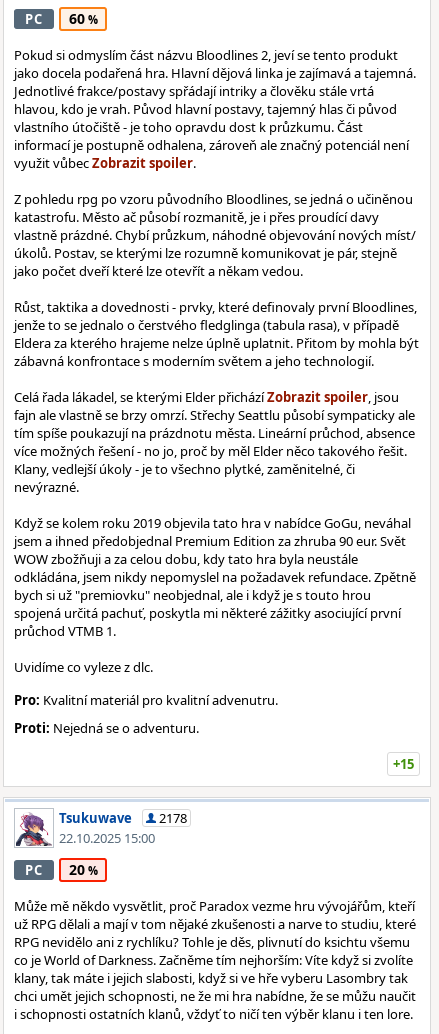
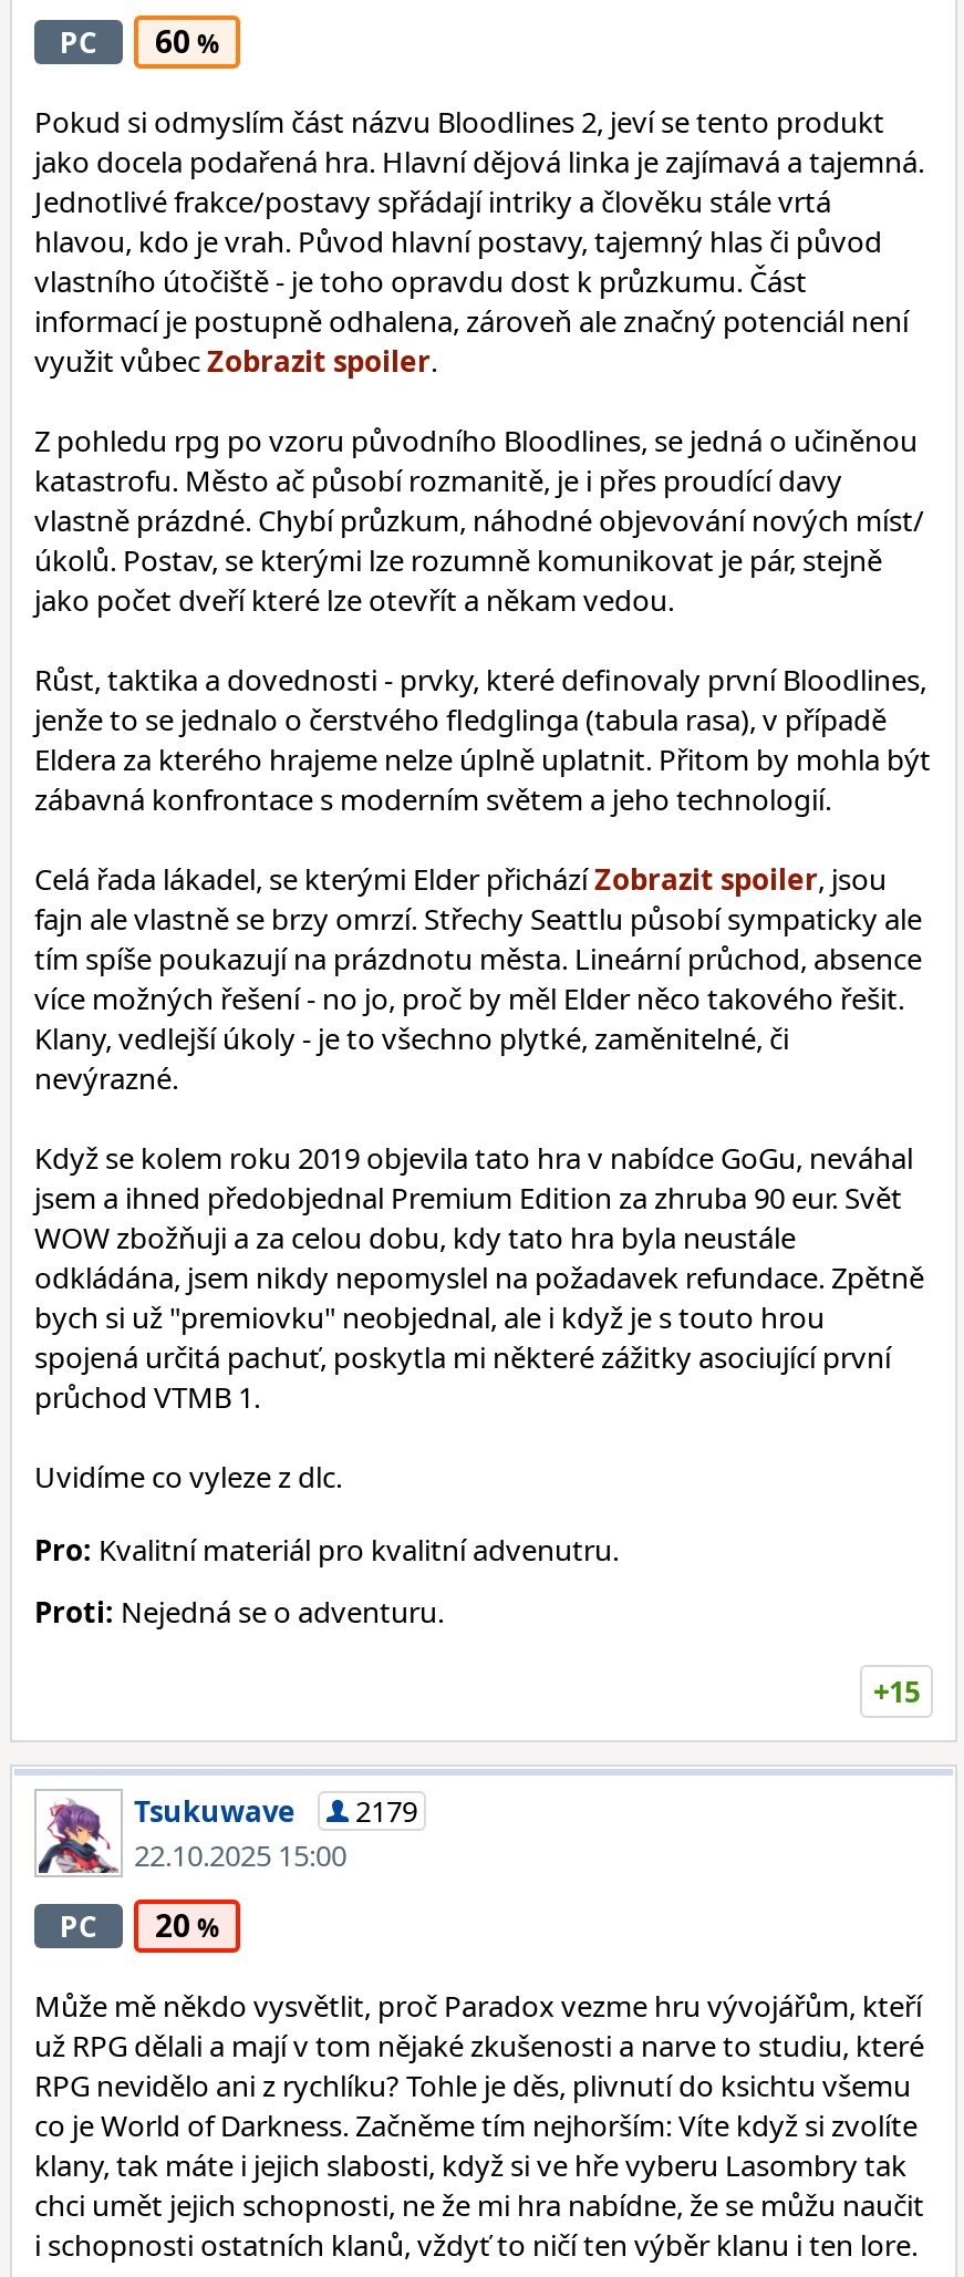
- Tsukuwave 2178
+ Tsukuwave 2179
